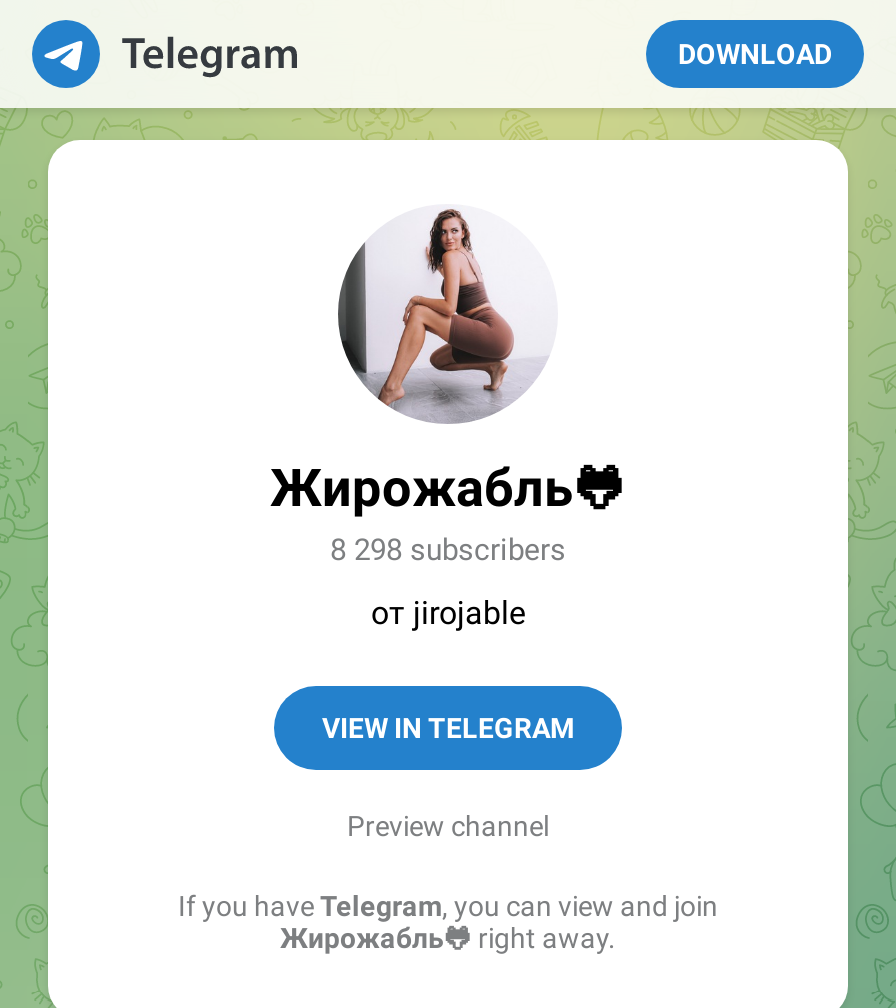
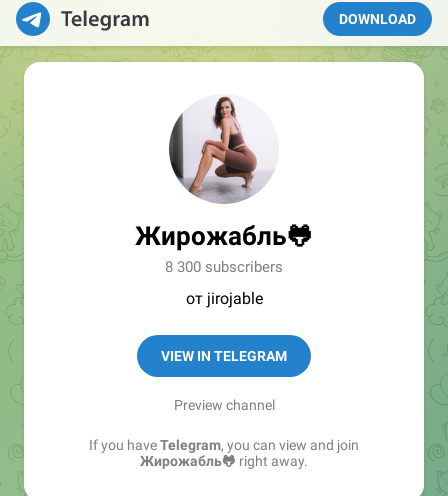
- 8 298 subscribers
+ 8 300 subscribers
